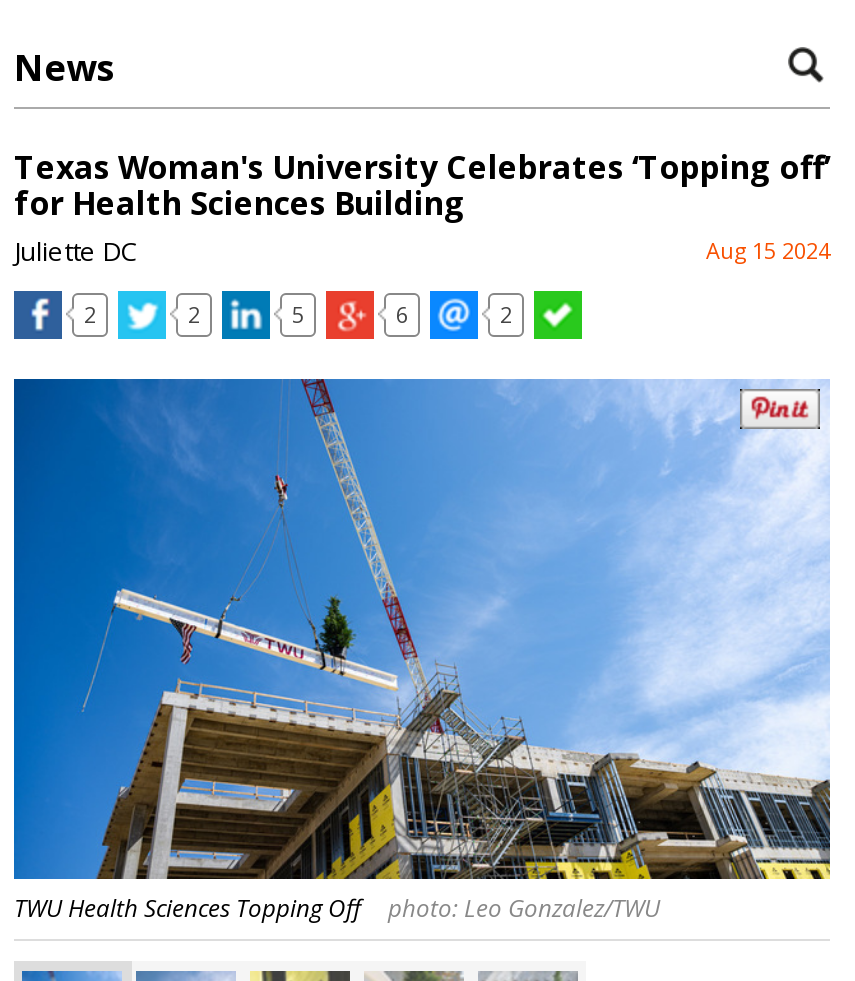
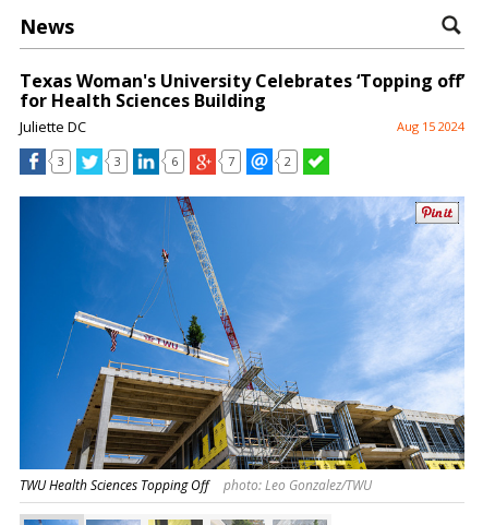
- 2
- 2
- 5
+ 3
+ 3

+ 7
